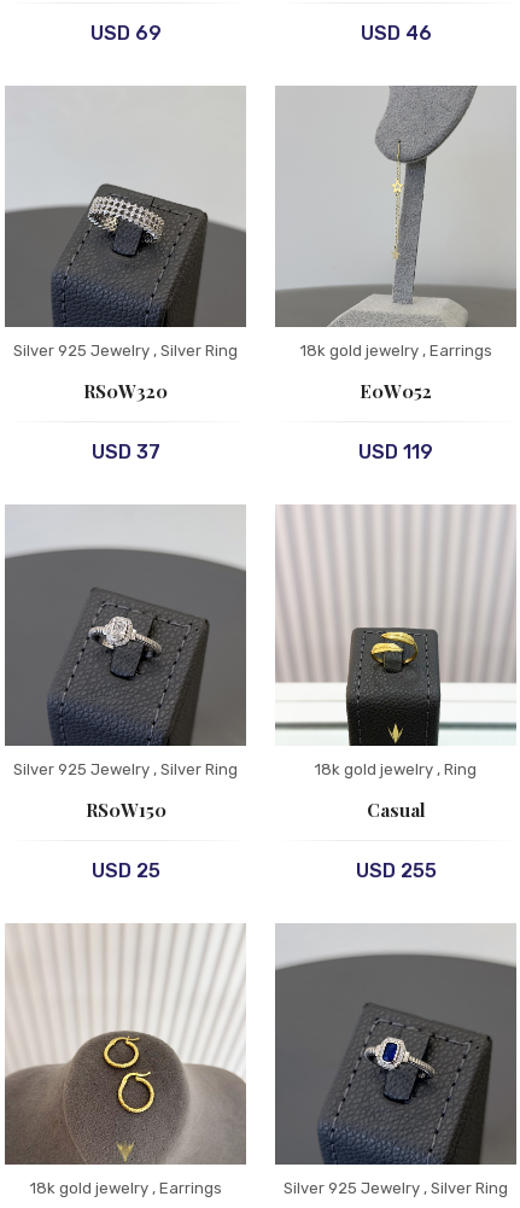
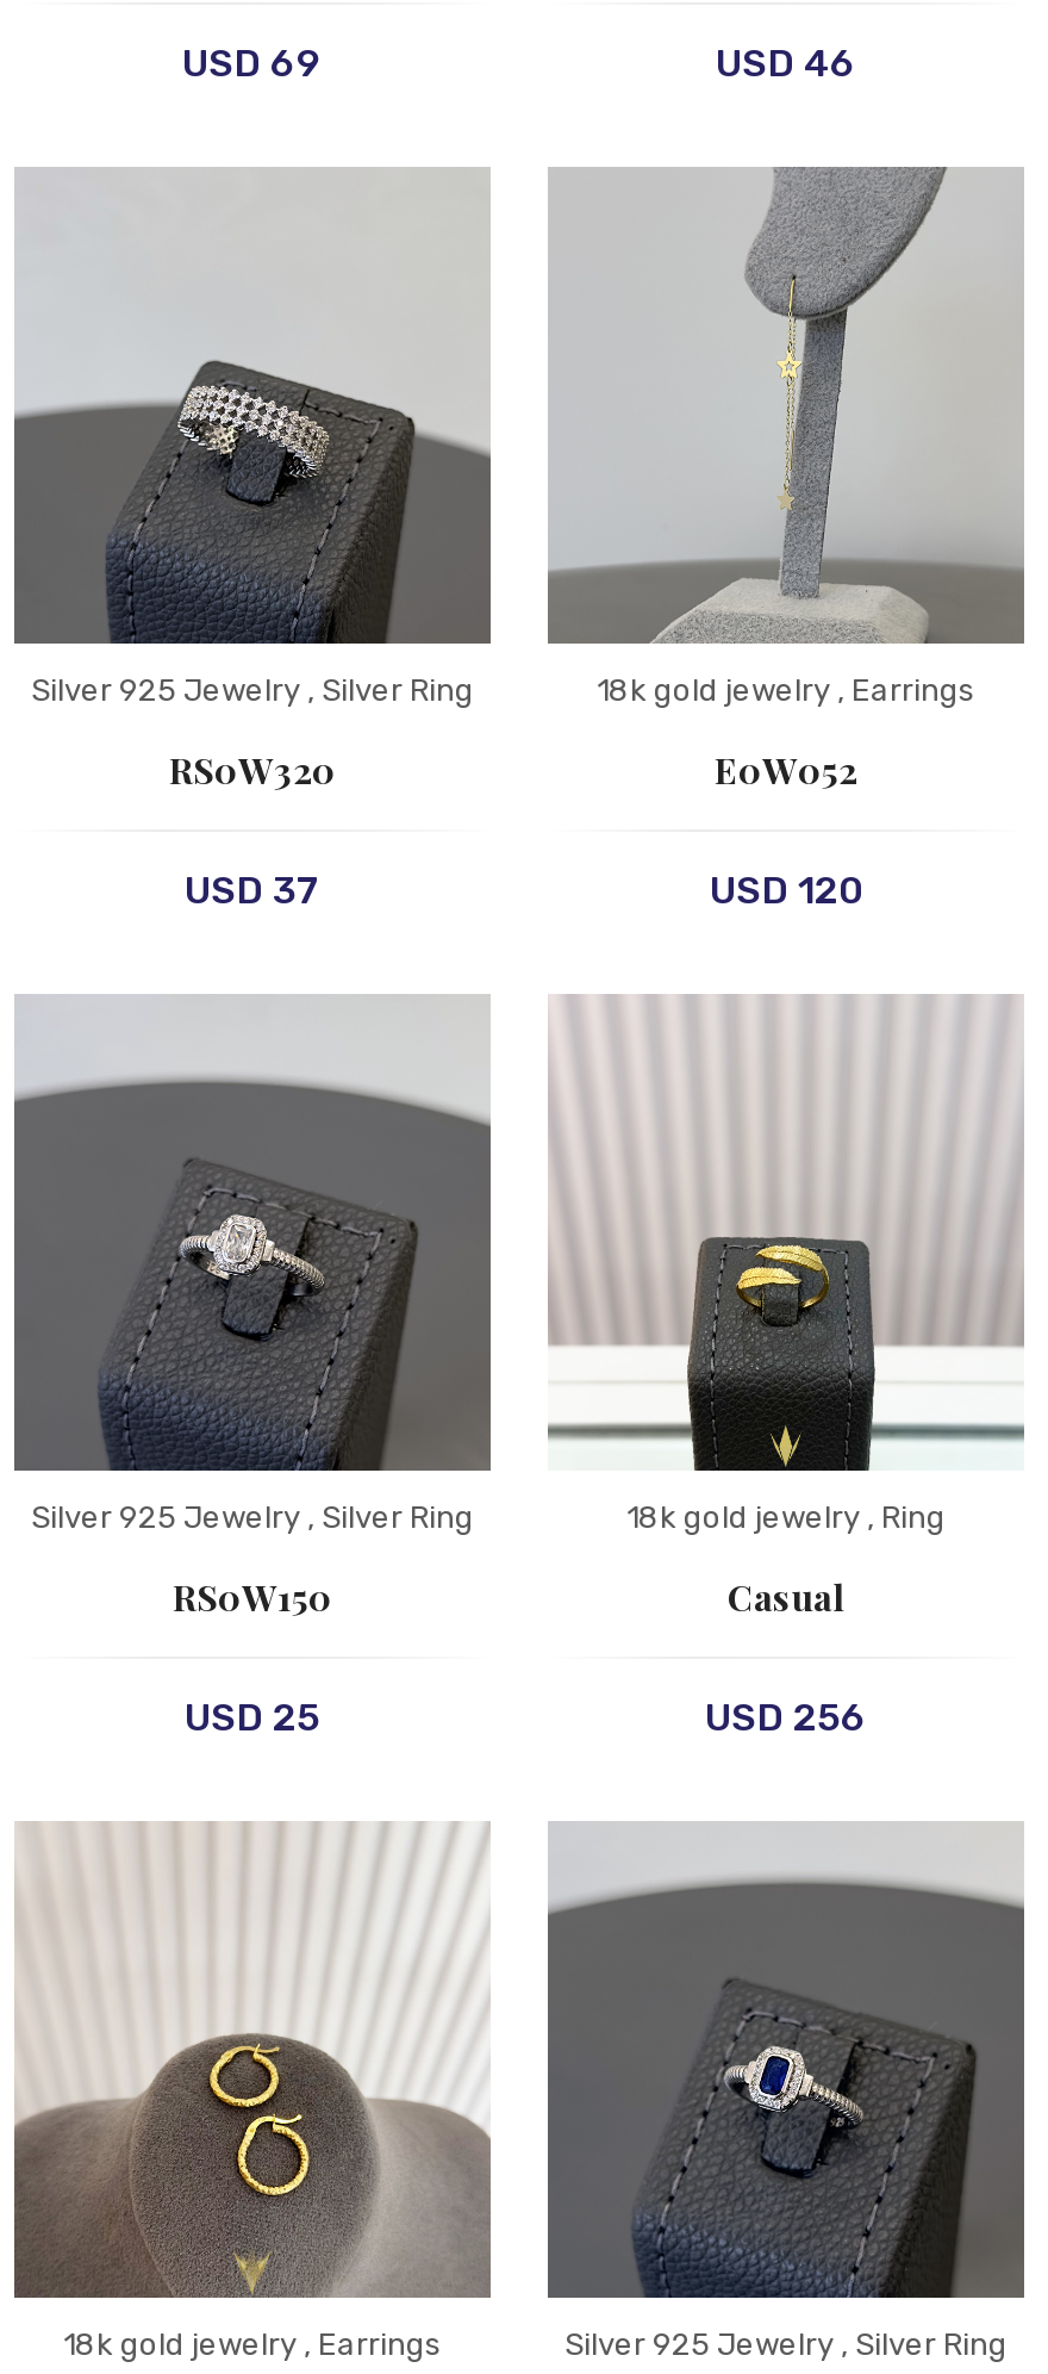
- USD 119
+ USD 120

- USD 255
+ USD 256
